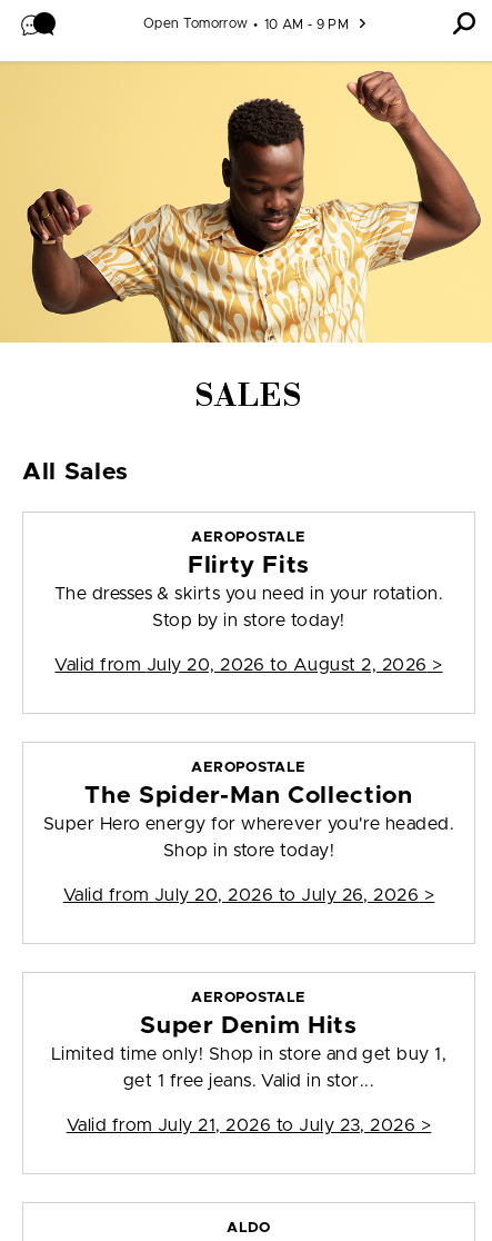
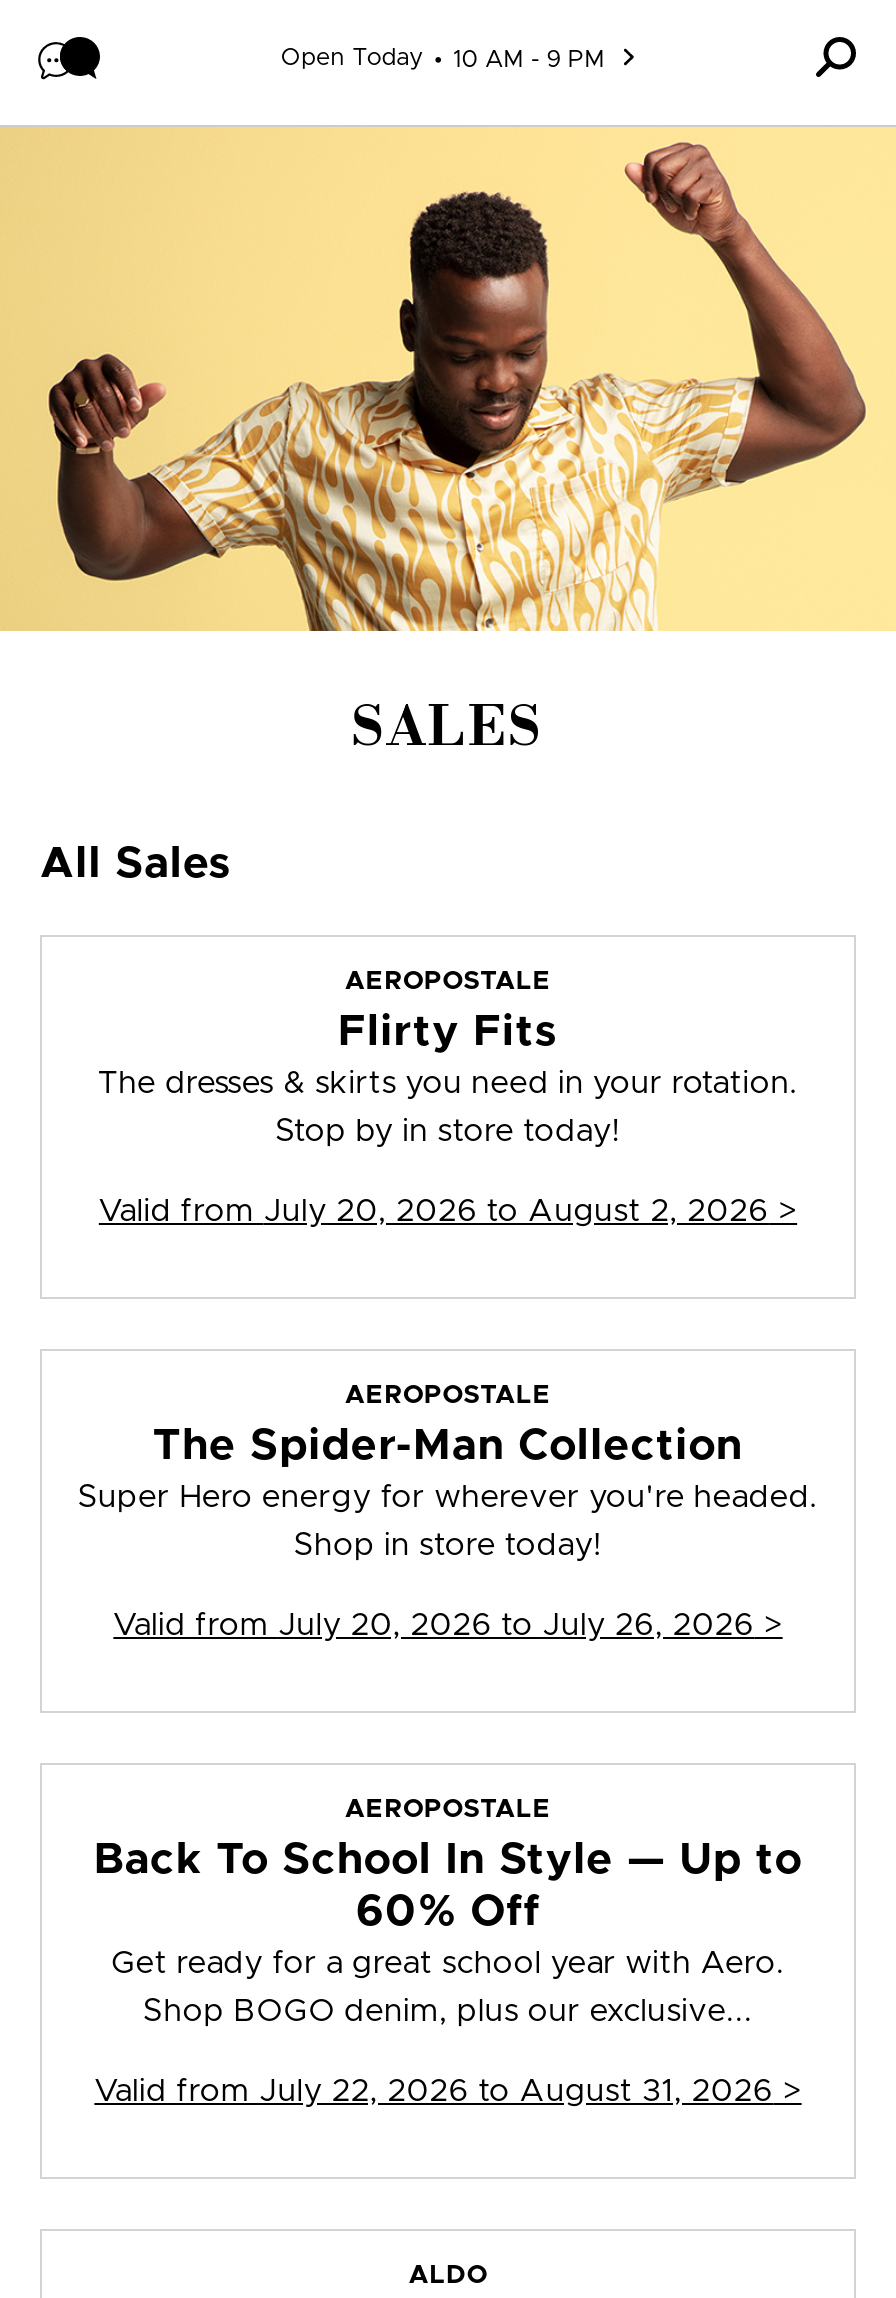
- Open Tomorrow
+ Open Today

- Super Denim Hits
- Limited time only! Shop in store and get buy 1,
+ Back To School In Style — Up to
+ 60% Off
+ Get ready for a great school year with Aero.

- get 1 free jeans. Valid in stor...
+ Shop BOGO denim, plus our exclusive...

- Valid from July 21, 2026 to July 23, 2026 >
+ Valid from July 22, 2026 to August 31, 2026 >
